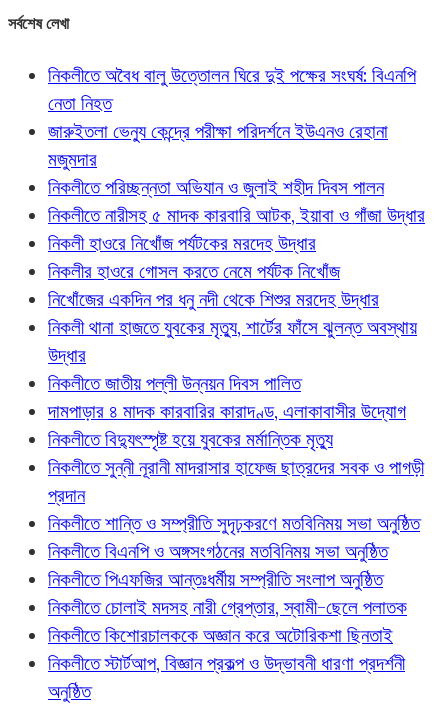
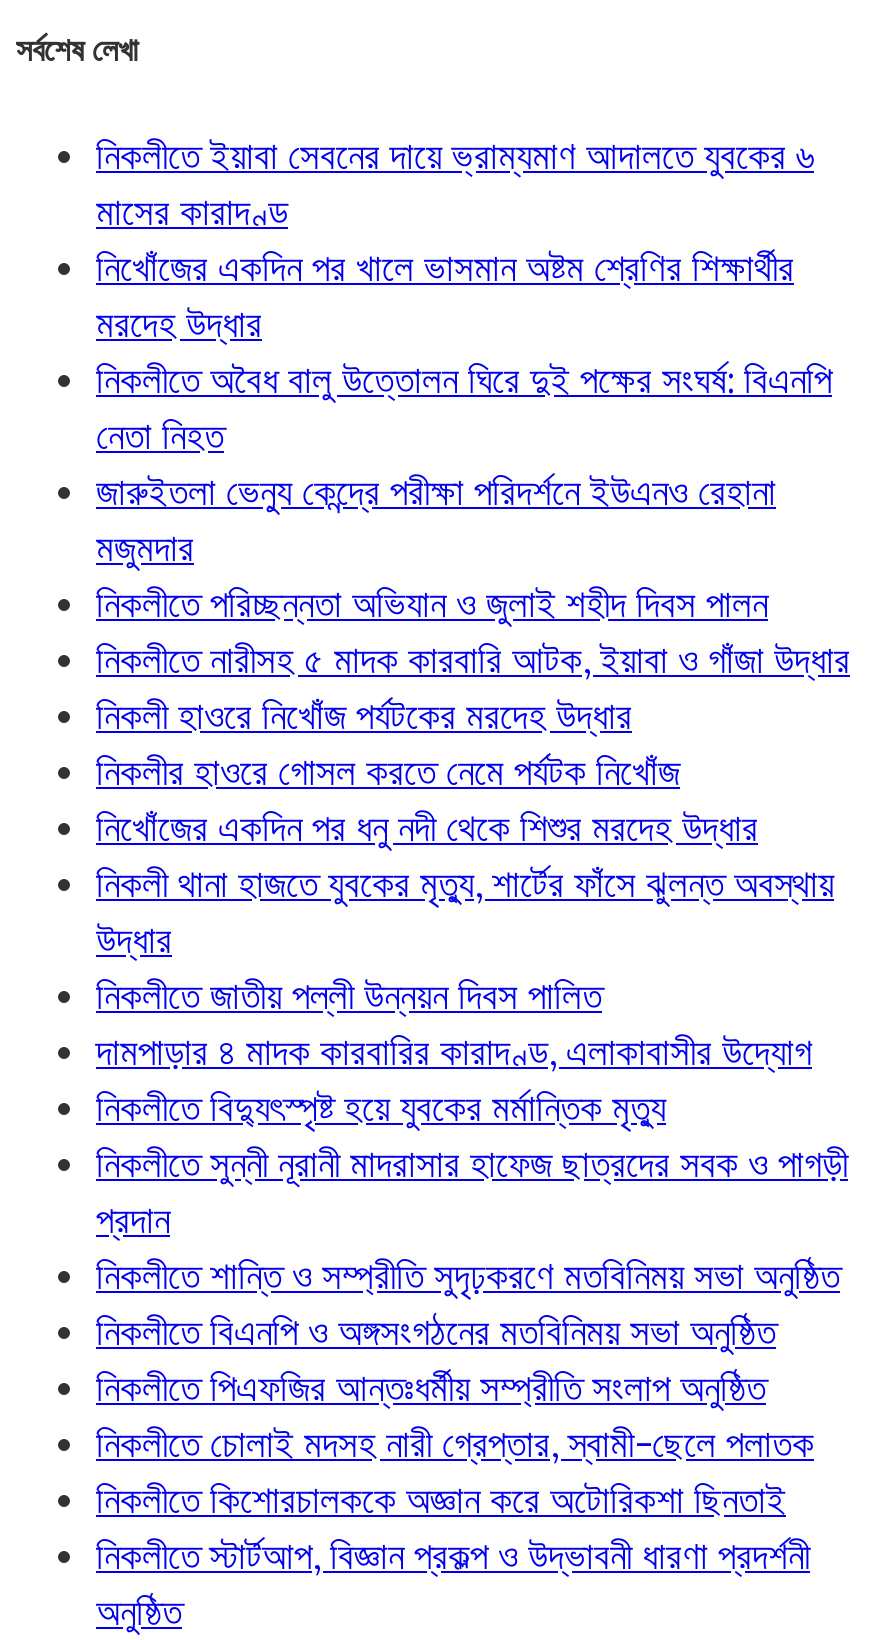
+ নিকলীতে ইয়াবা সেবনের দায়ে ভ্রাম্যমাণ আদালতে যুবকের ৬
+ মাসের কারাদণ্ড
+ নিখোঁজের একদিন পর খালে ভাসমান অষ্টম শ্রেণির শিক্ষার্থীর
+ মরদেহ উদ্ধার
